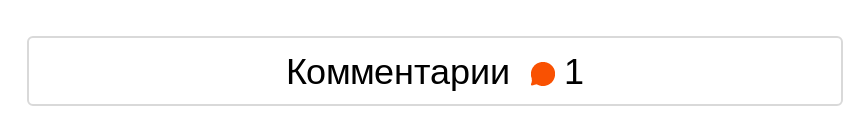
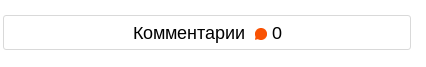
- Комментарии 1
+ Комментарии 0
